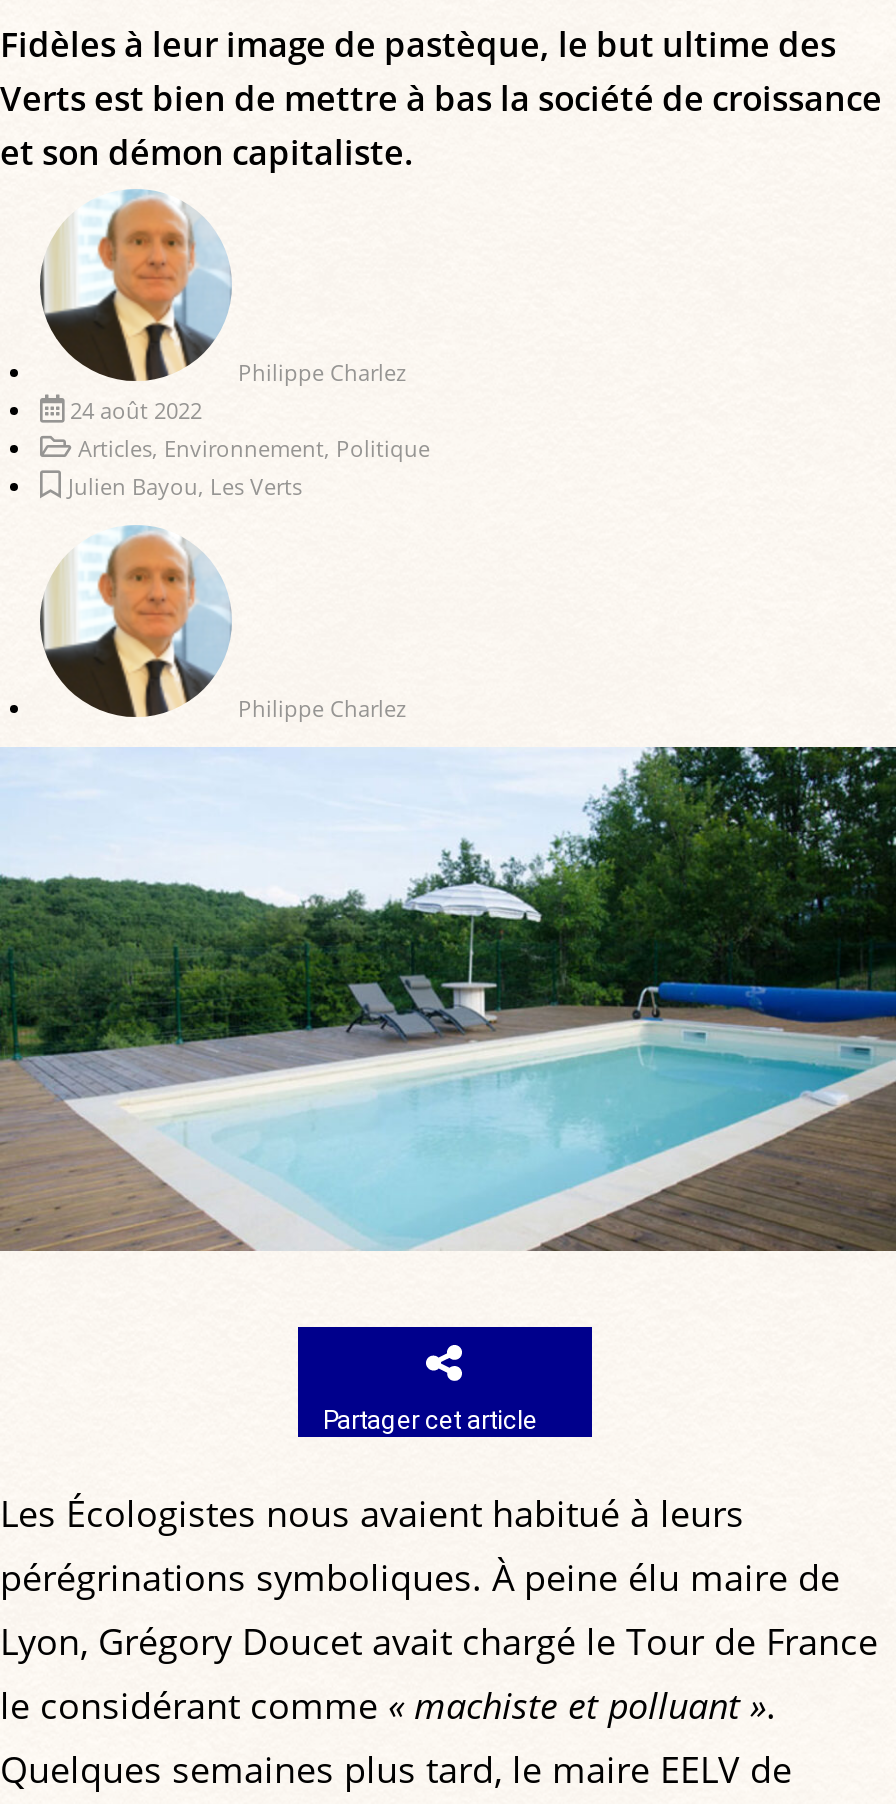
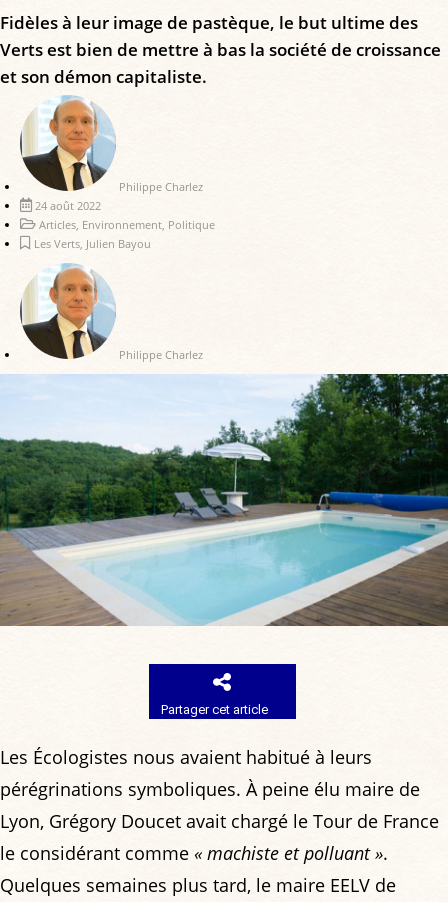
- Julien Bayou, Les Verts
+ Les Verts, Julien Bayou
